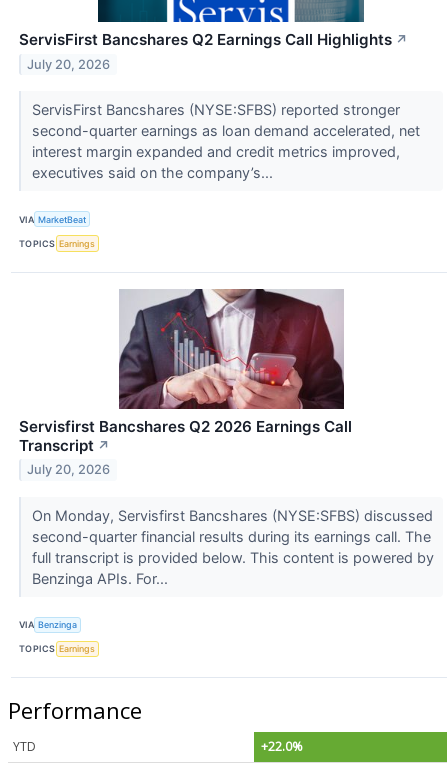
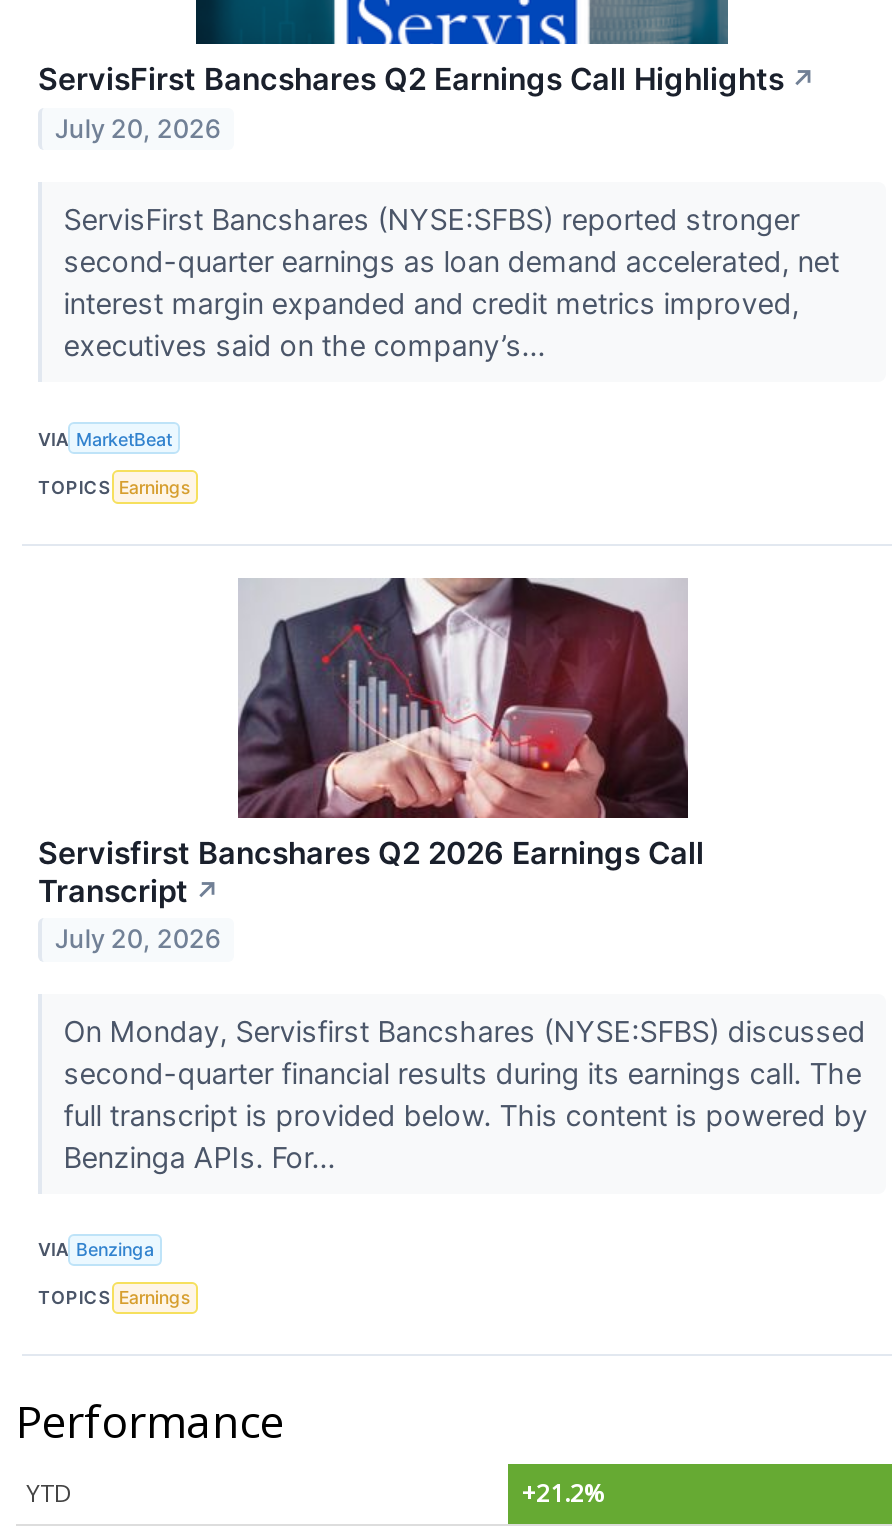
- +22.0%
+ +21.2%
